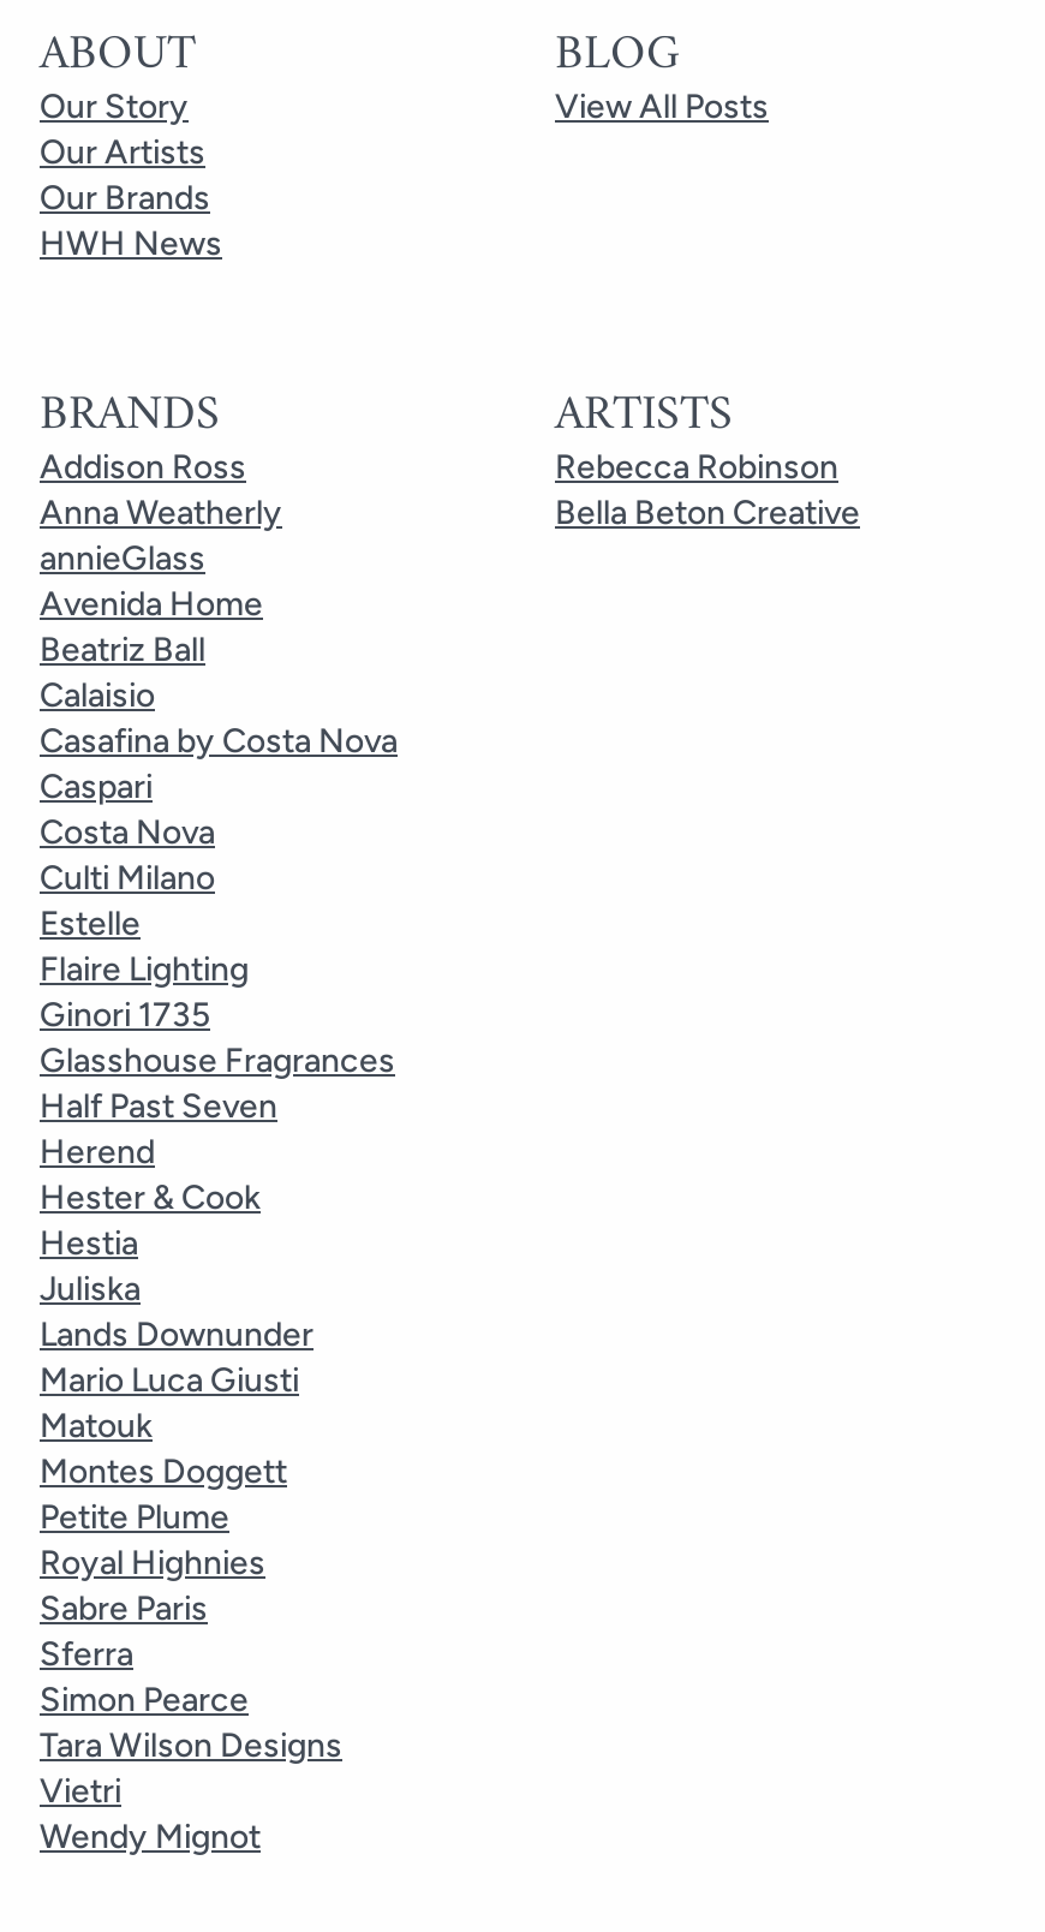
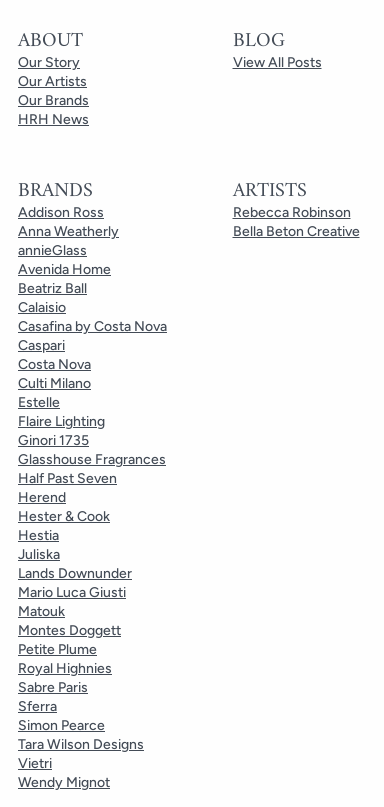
- HWH News
+ HRH News
